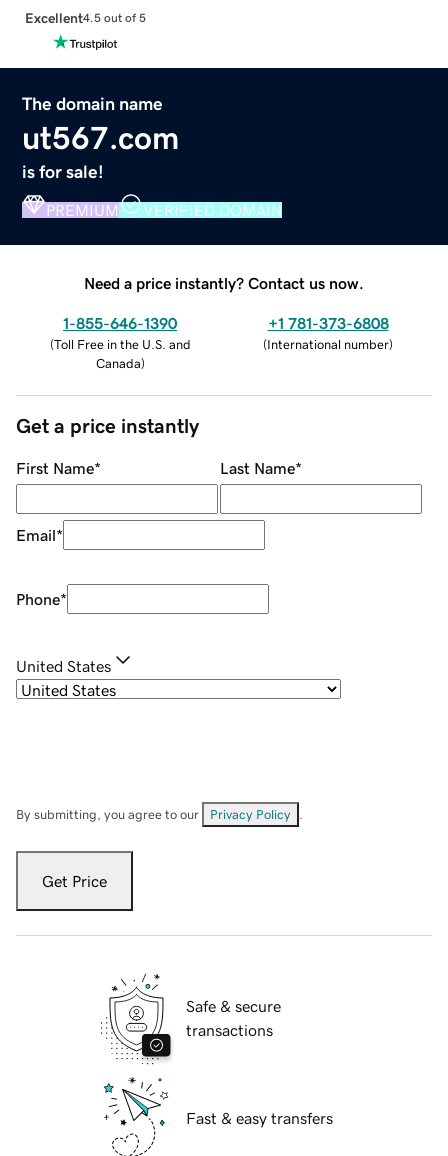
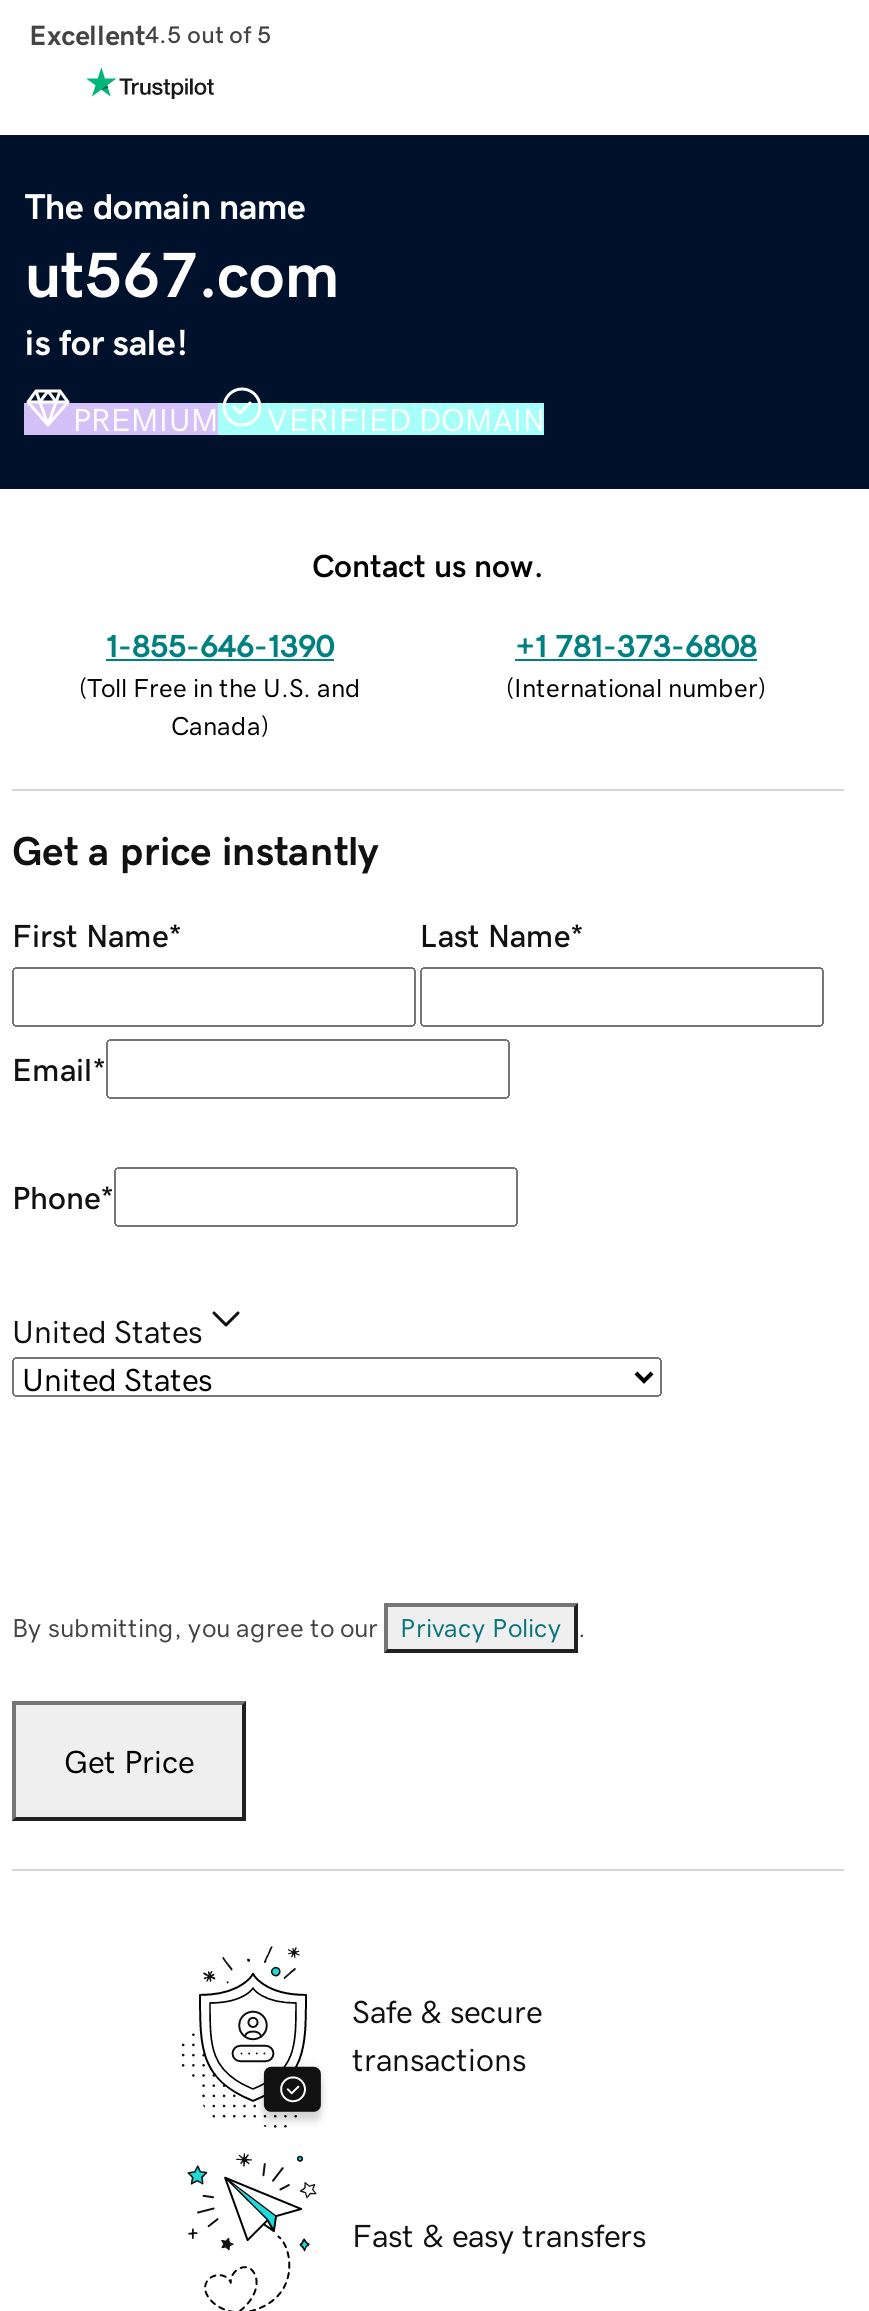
- Need a price instantly? Contact us now.
+ Contact us now.
